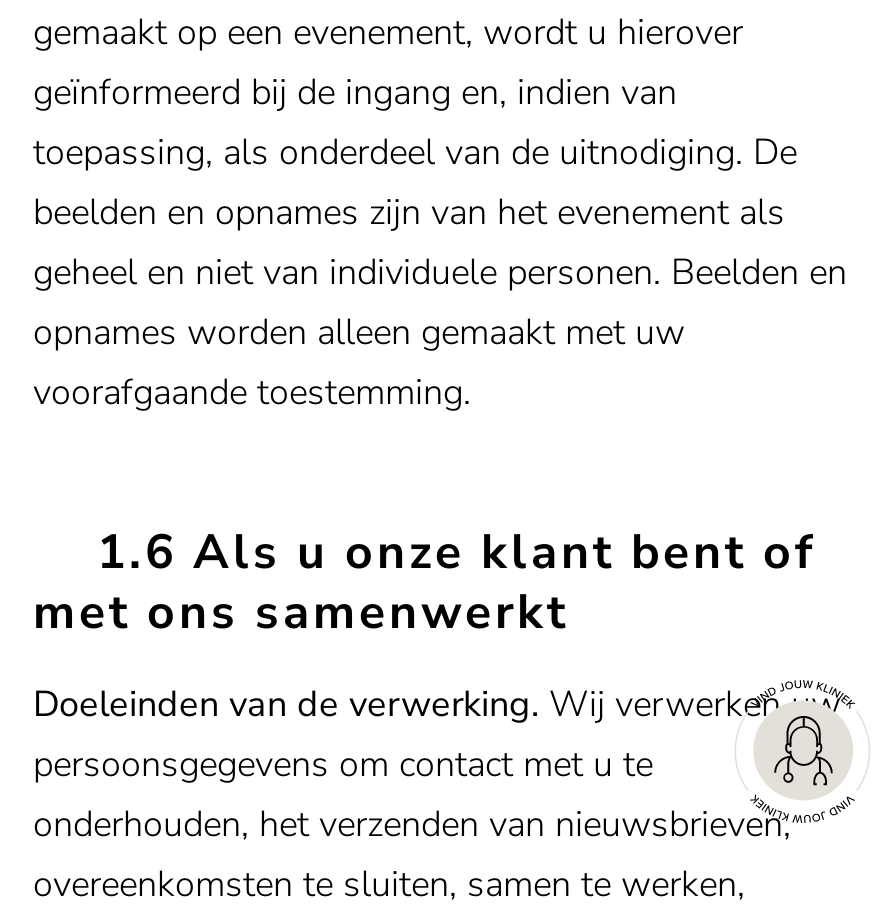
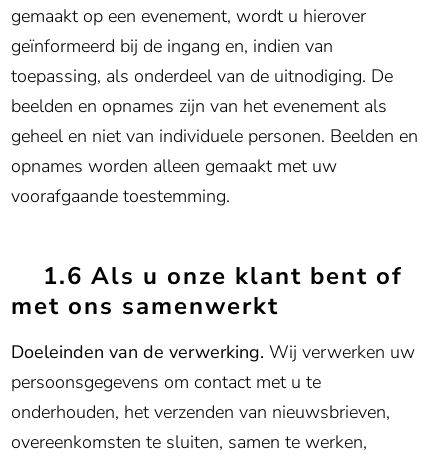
- [image]
